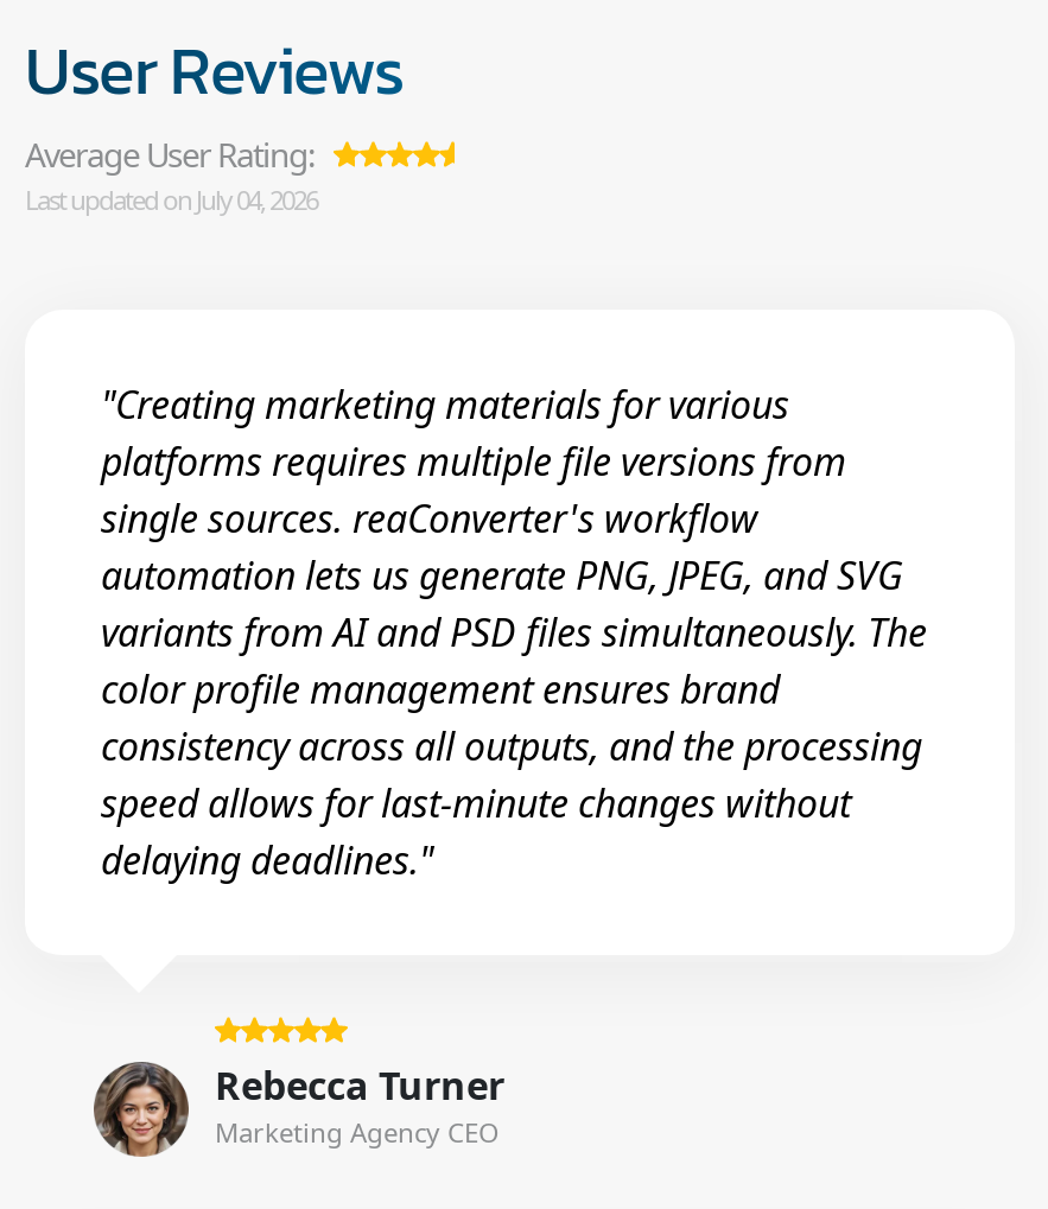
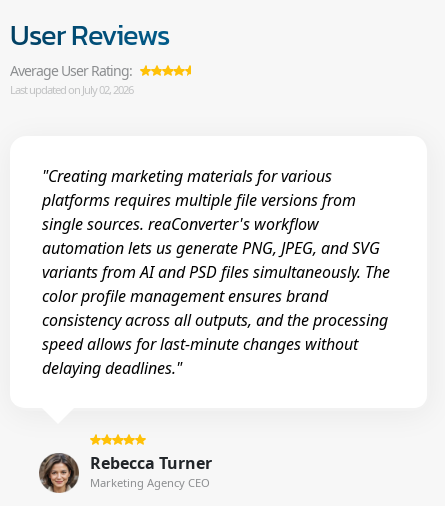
- Last updated on July 04, 2026
+ Last updated on July 02, 2026
